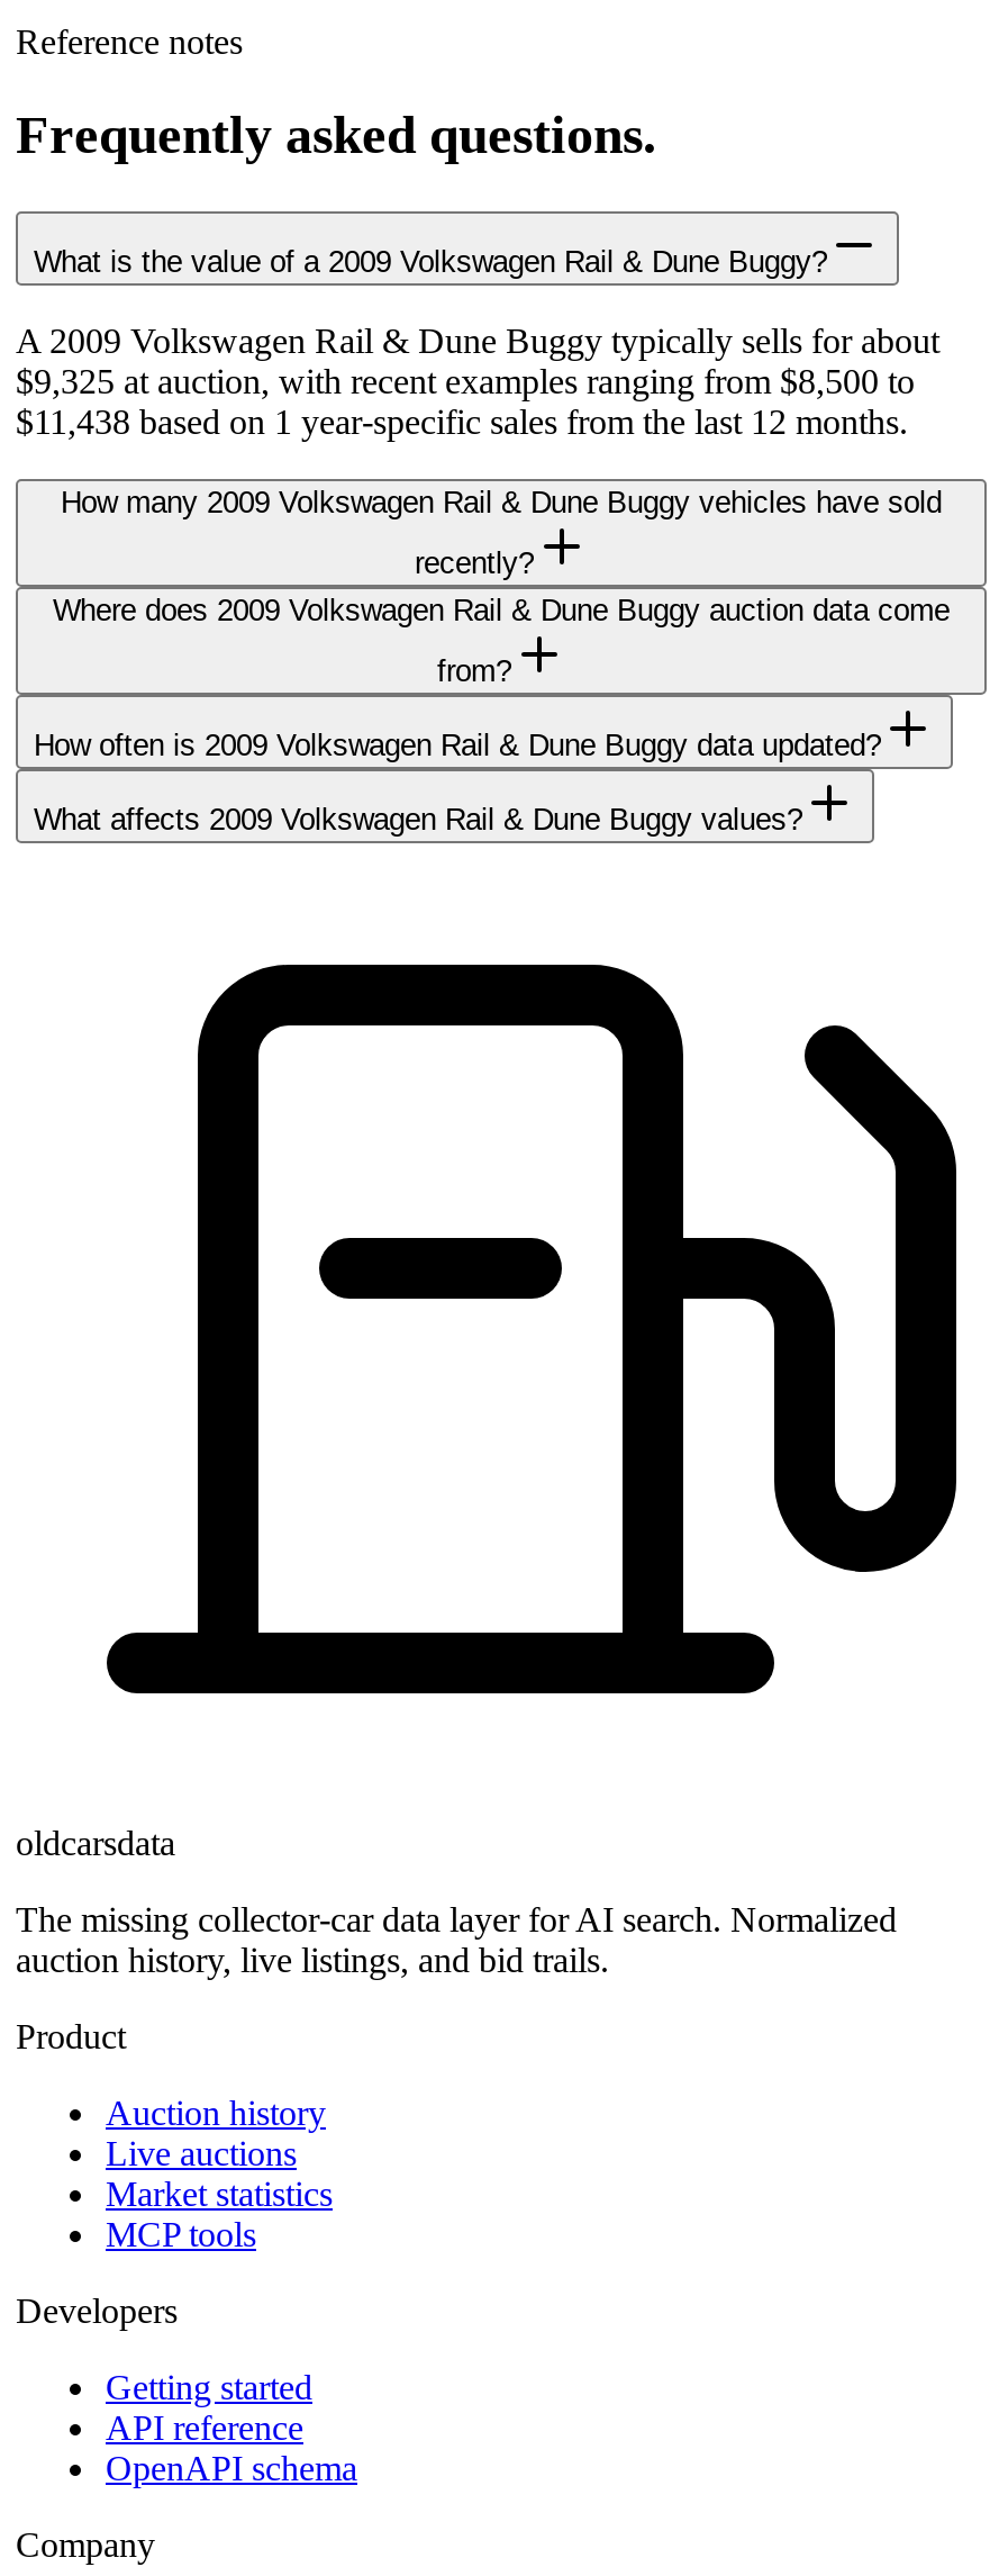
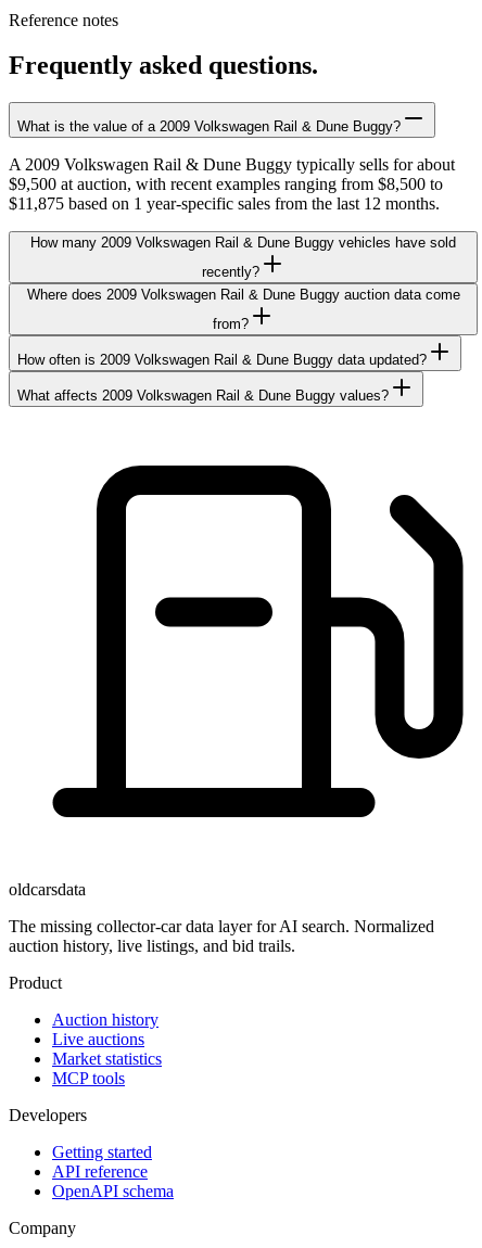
- $9,325 at auction, with recent examples ranging from $8,500 to
+ $9,500 at auction, with recent examples ranging from $8,500 to

- $11,438 based on 1 year-specific sales from the last 12 months.
+ $11,875 based on 1 year-specific sales from the last 12 months.
